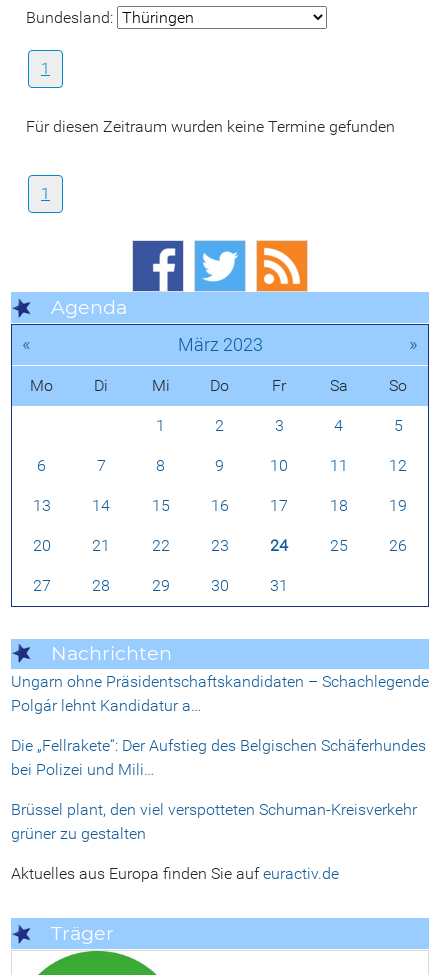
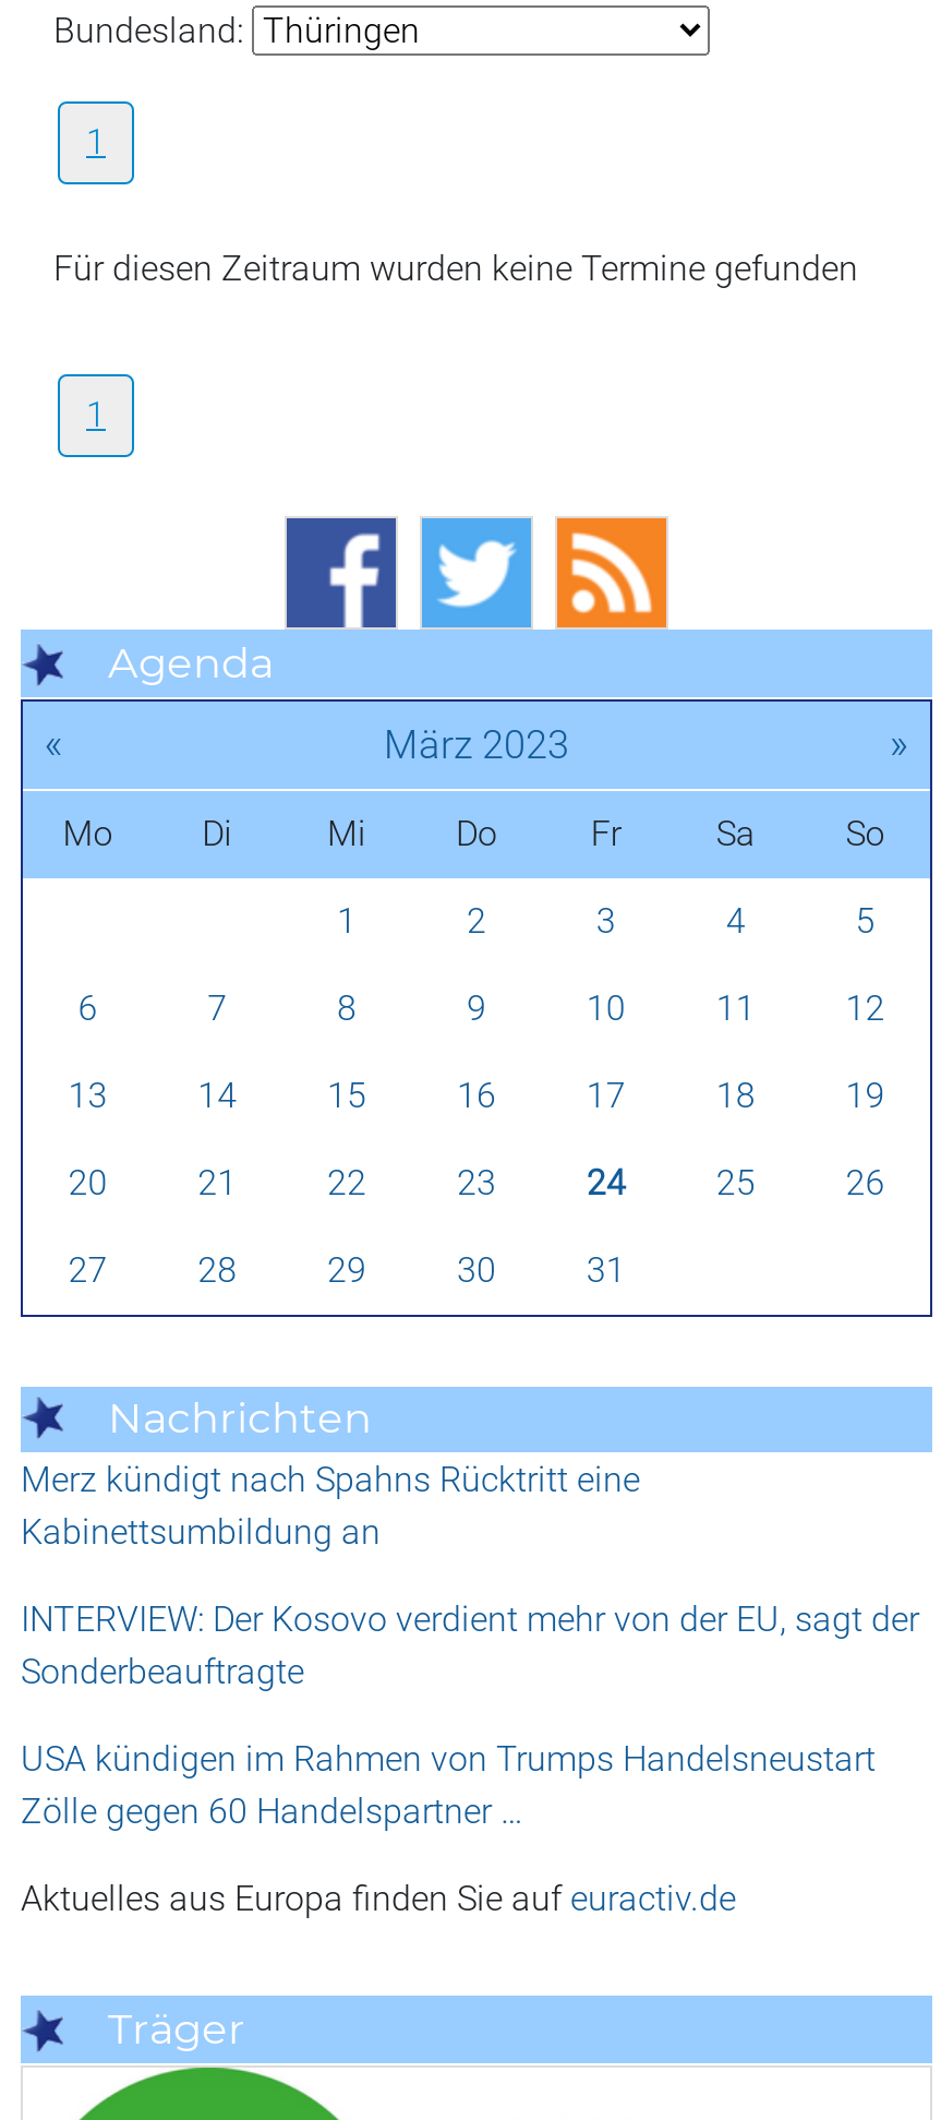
- Ungarn ohne Präsidentschaftskandidaten – Schachlegende
- Polgár lehnt Kandidatur a…
+ Merz kündigt nach Spahns Rücktritt eine
+ Kabinettsumbildung an

- Die „Fellrakete“: Der Aufstieg des Belgischen Schäferhundes
- bei Polizei und Mili…
+ INTERVIEW: Der Kosovo verdient mehr von der EU, sagt der
+ Sonderbeauftragte

- Brüssel plant, den viel verspotteten Schuman-Kreisverkehr
- grüner zu gestalten
+ USA kündigen im Rahmen von Trumps Handelsneustart
+ Zölle gegen 60 Handelspartner …
